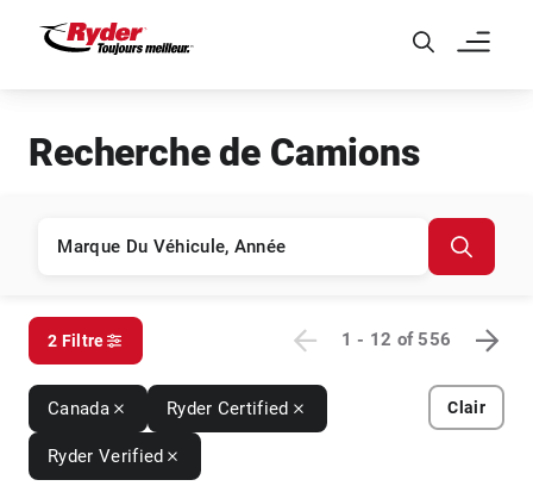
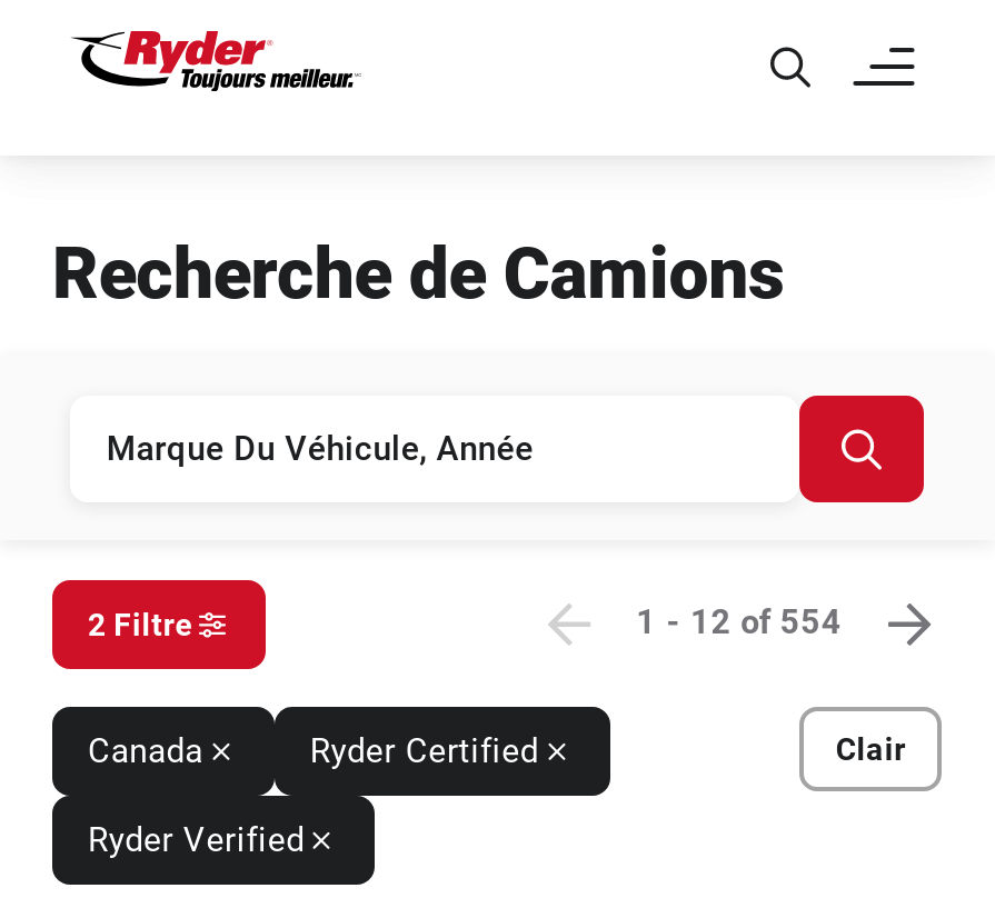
- 1 - 12 of 556
+ 1 - 12 of 554
